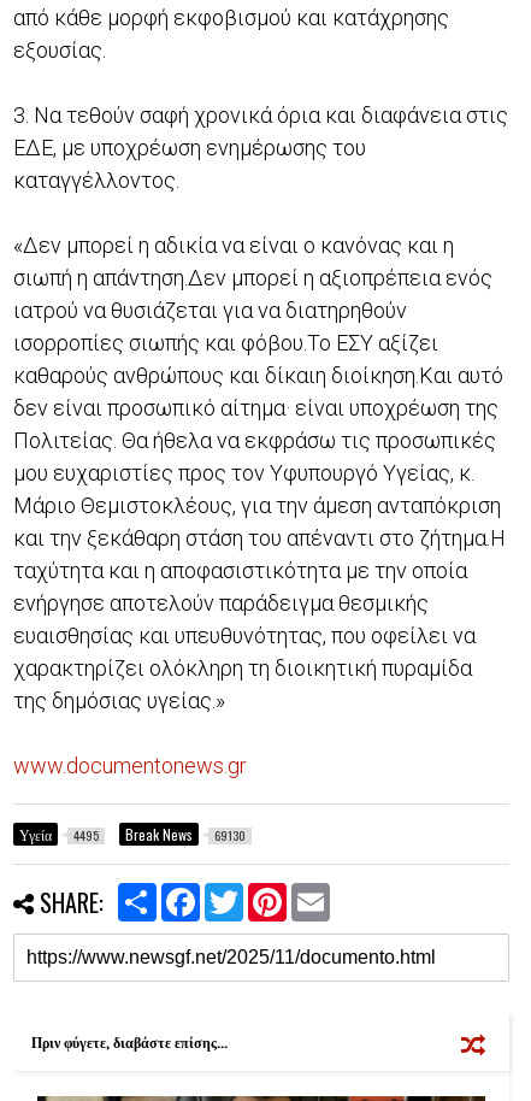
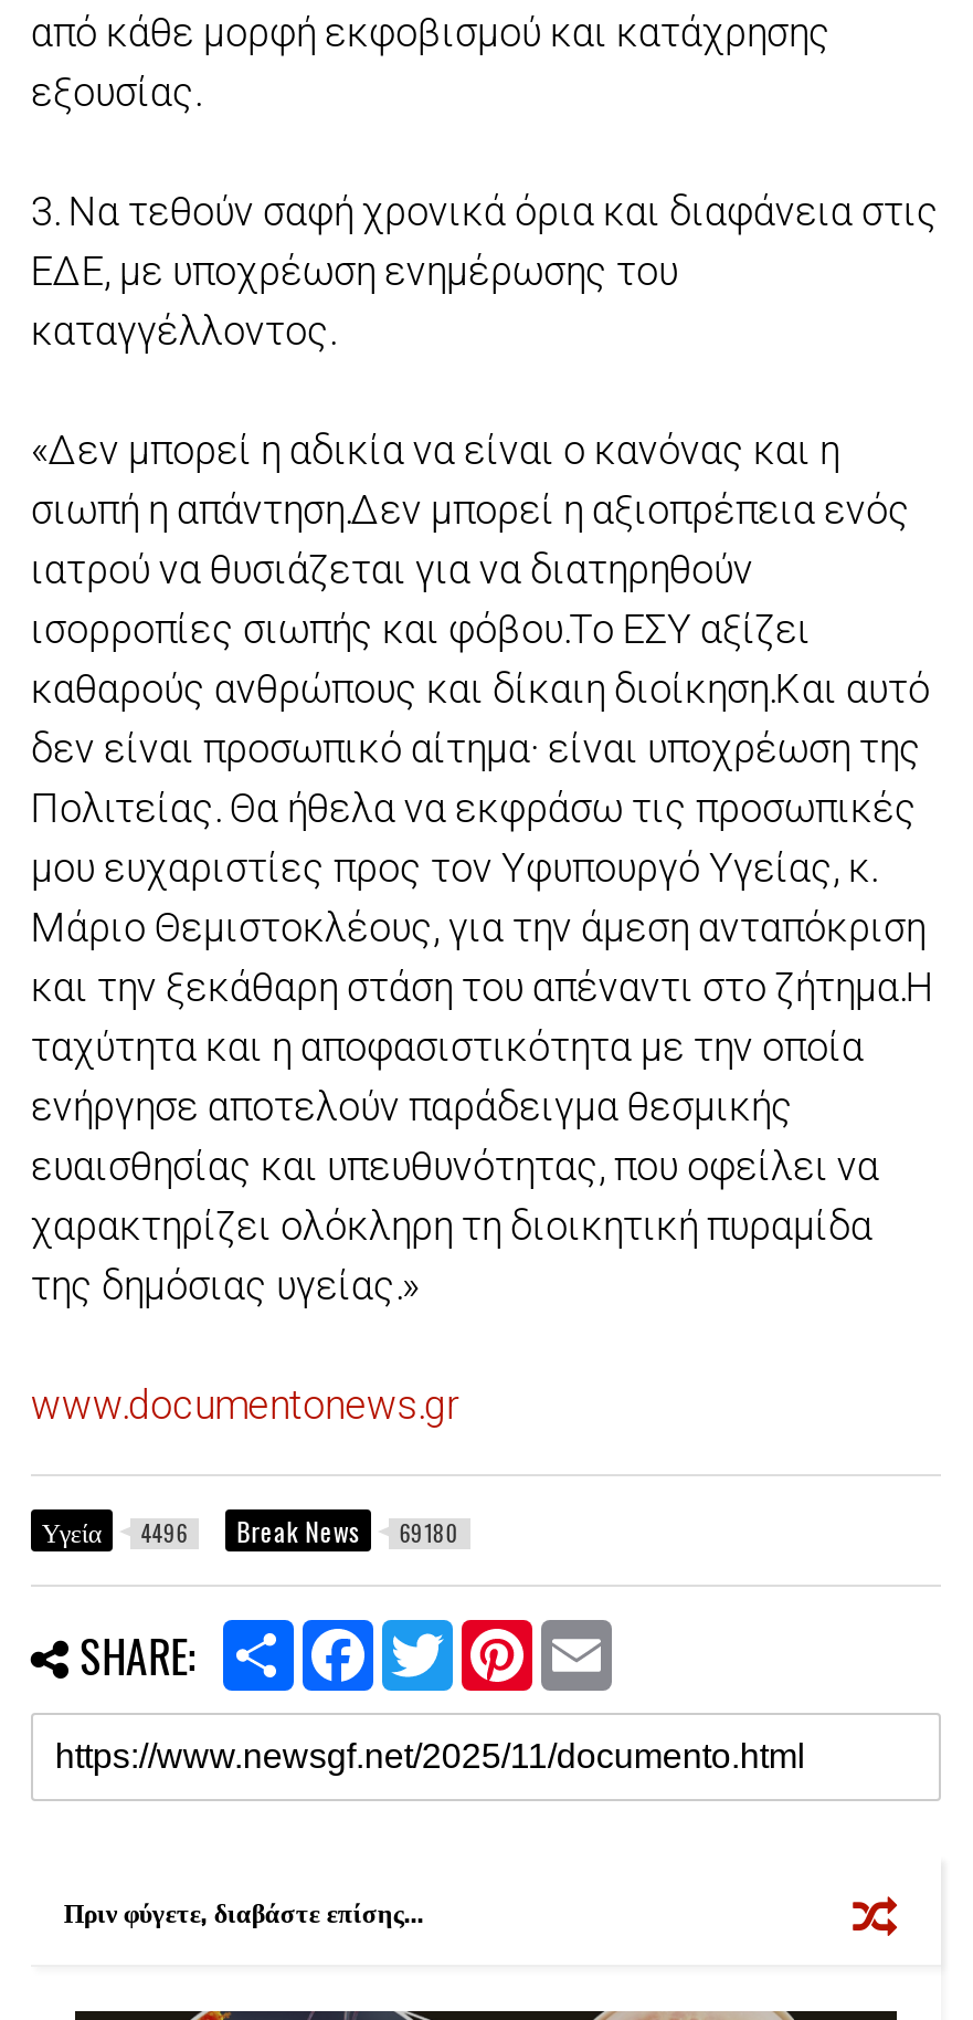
- 4495
+ 4496

- 69130
+ 69180
